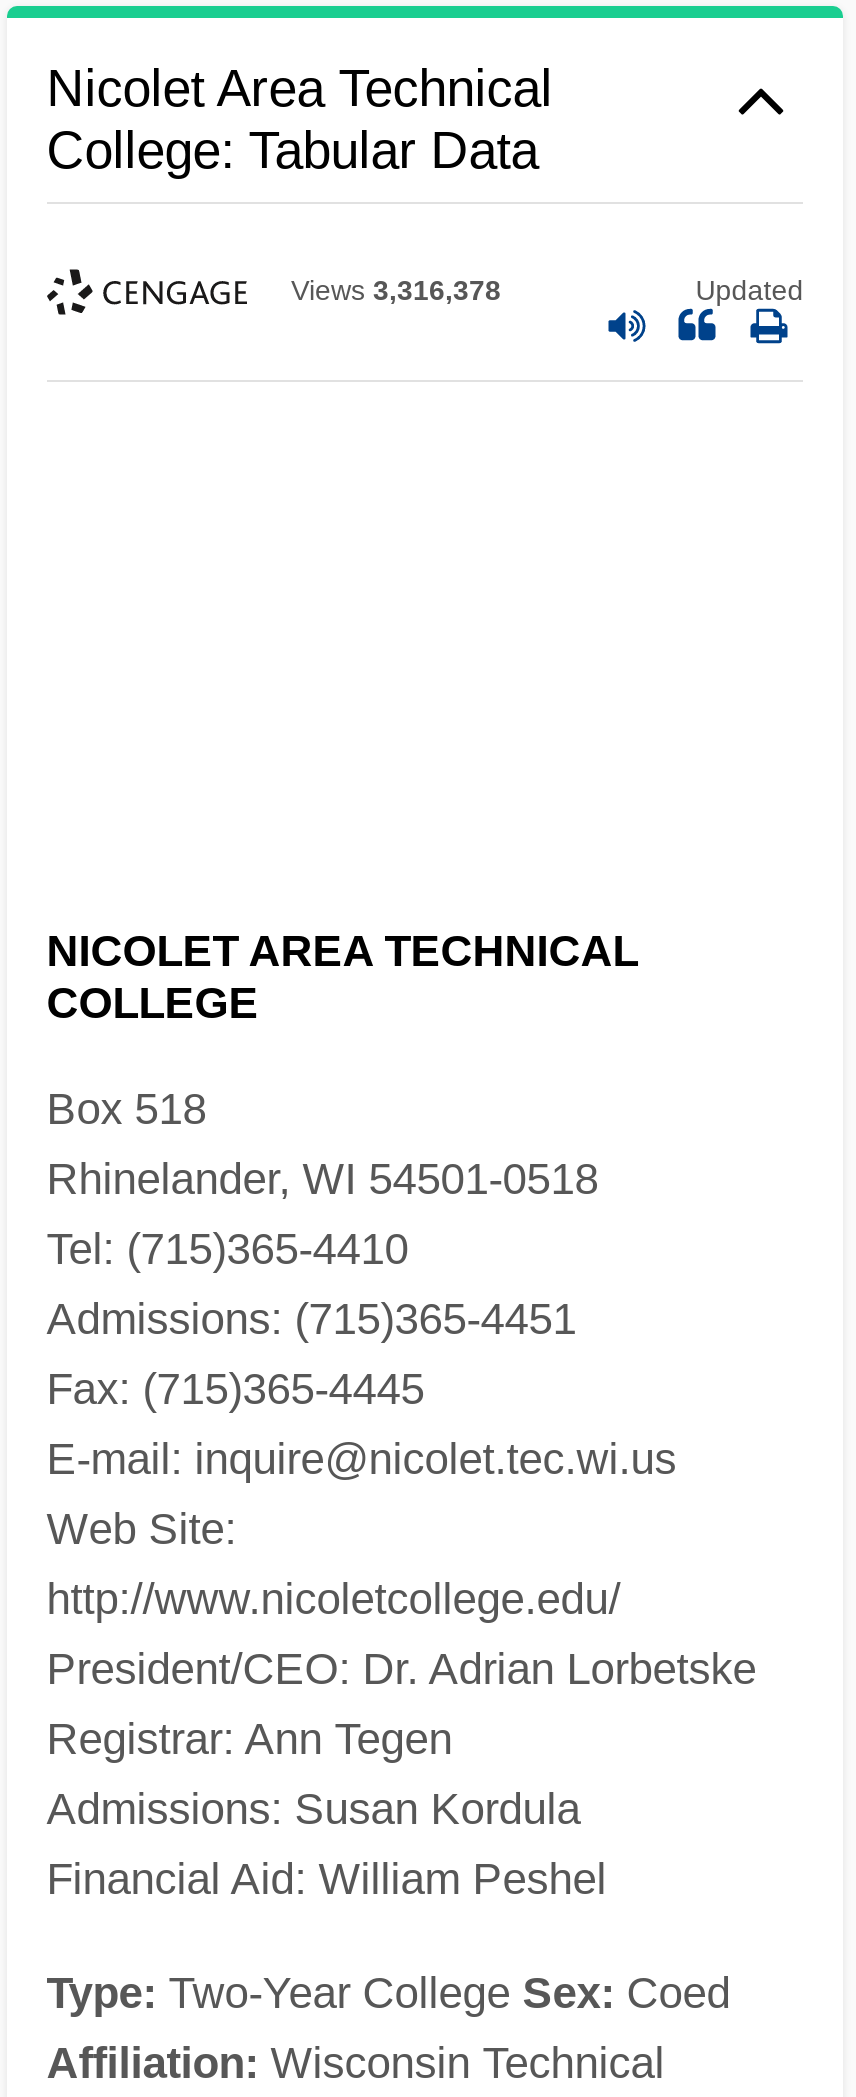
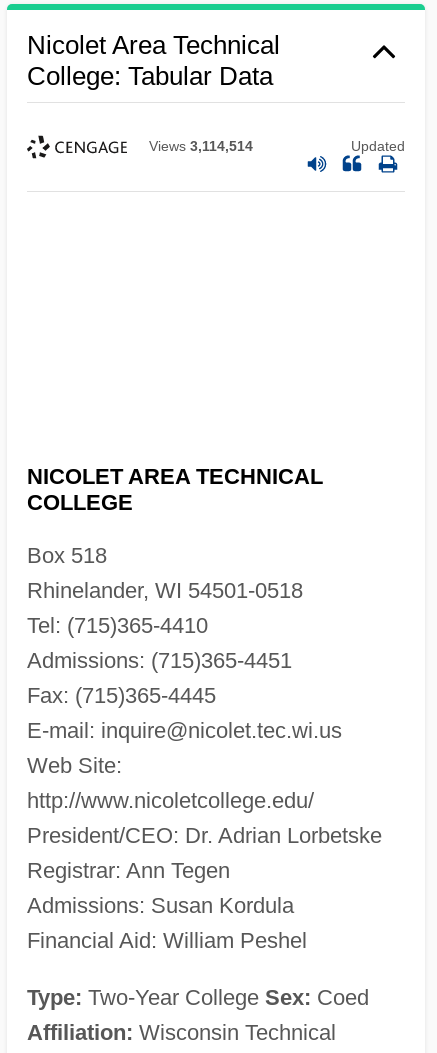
- Views 3,316,378
+ Views 3,114,514
